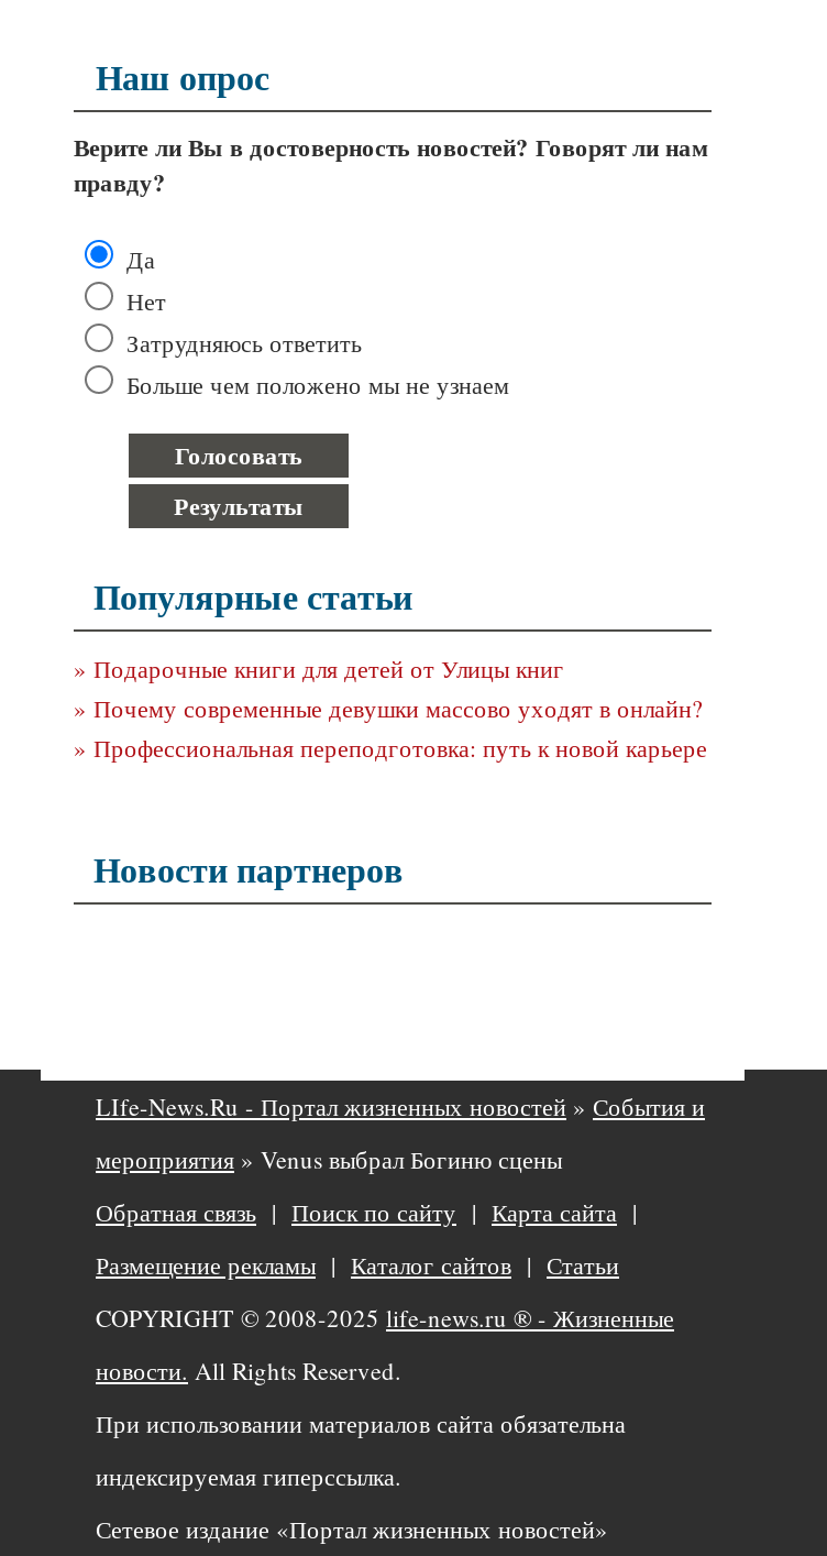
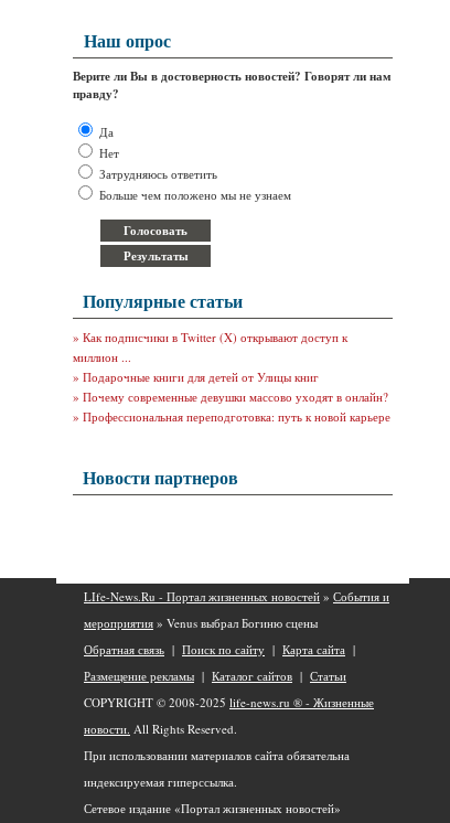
+ » Как подписчики в Twitter (X) открывают доступ к
+ миллион ...
